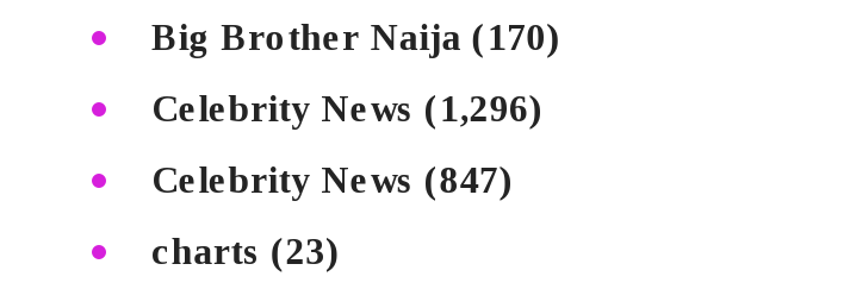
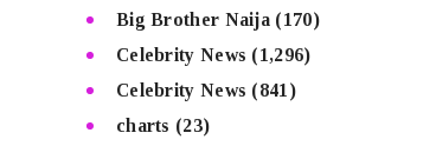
- Celebrity News (847)
+ Celebrity News (841)
